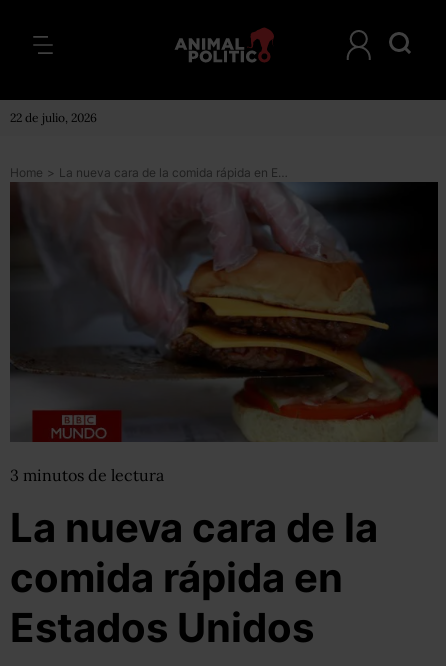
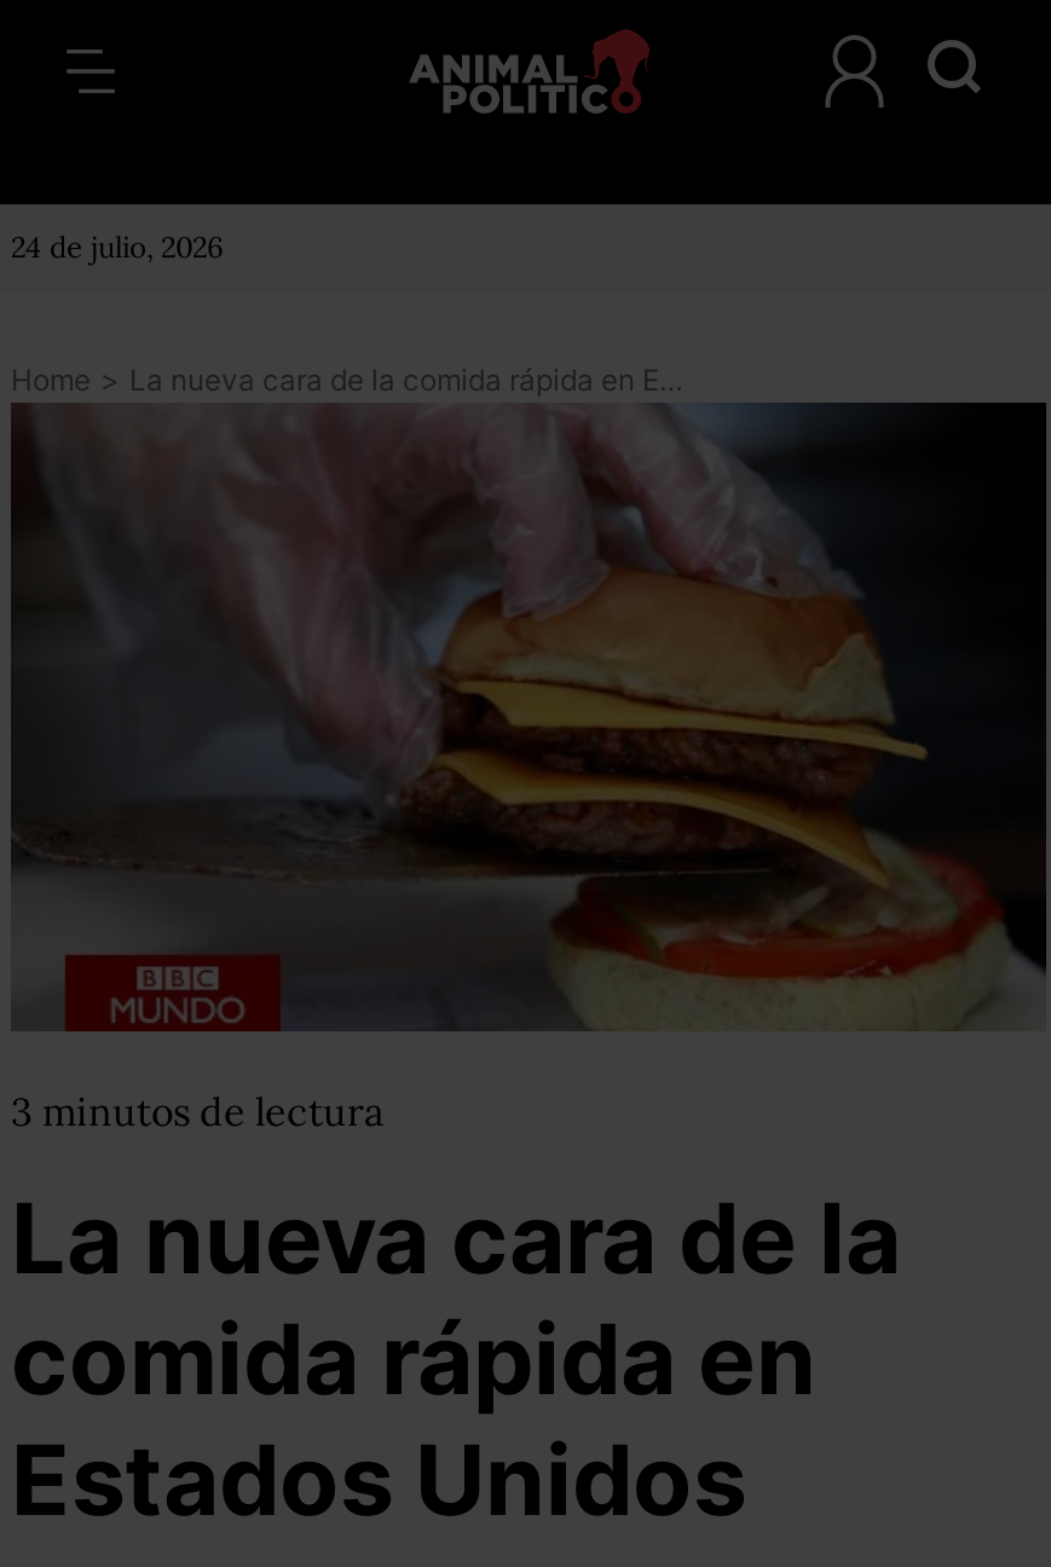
- 22 de julio, 2026
+ 24 de julio, 2026
